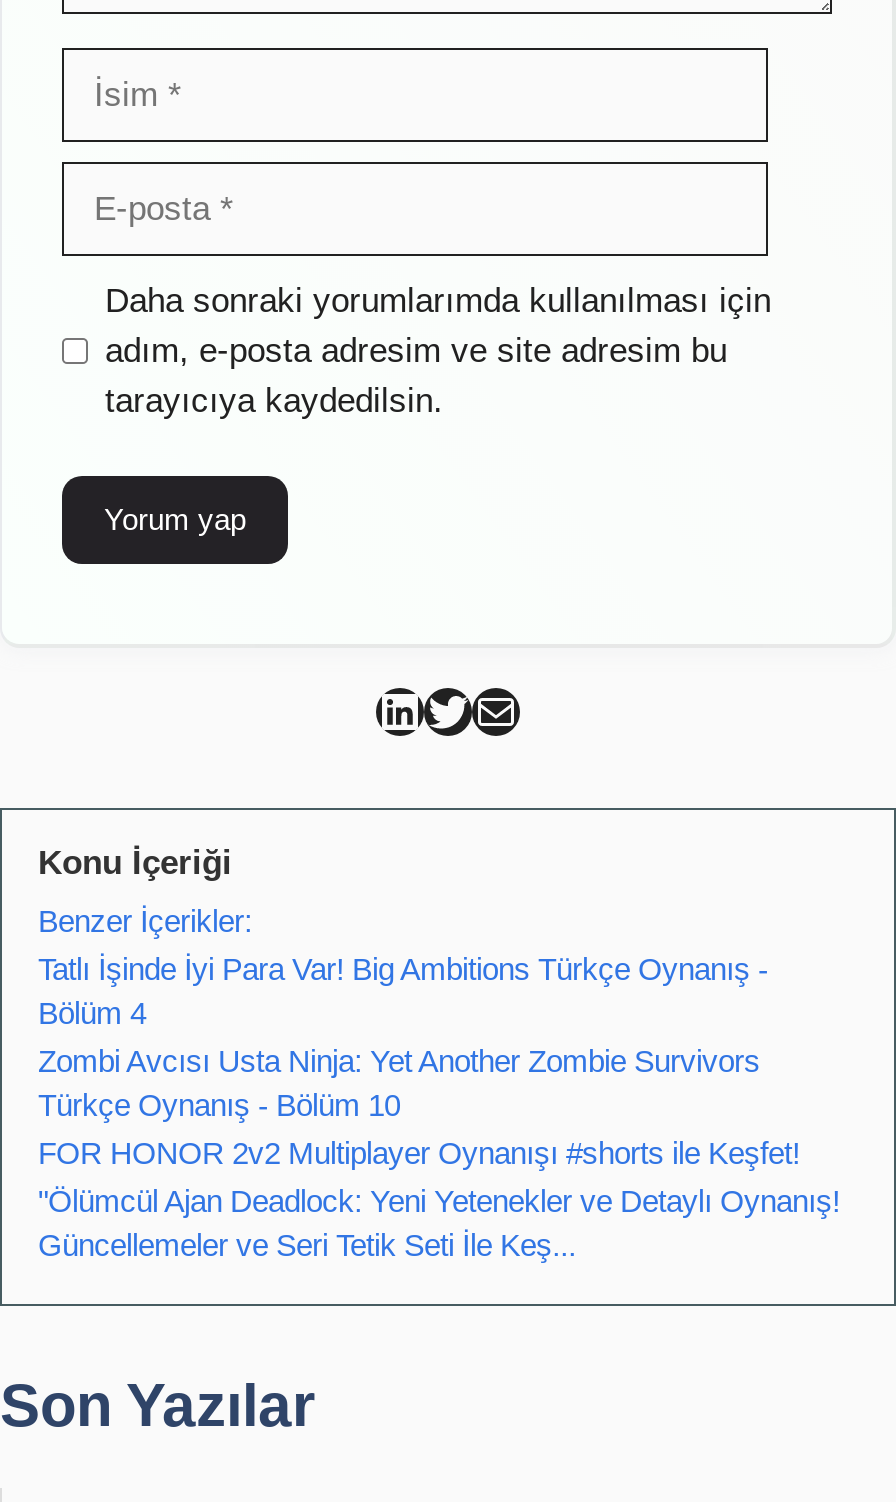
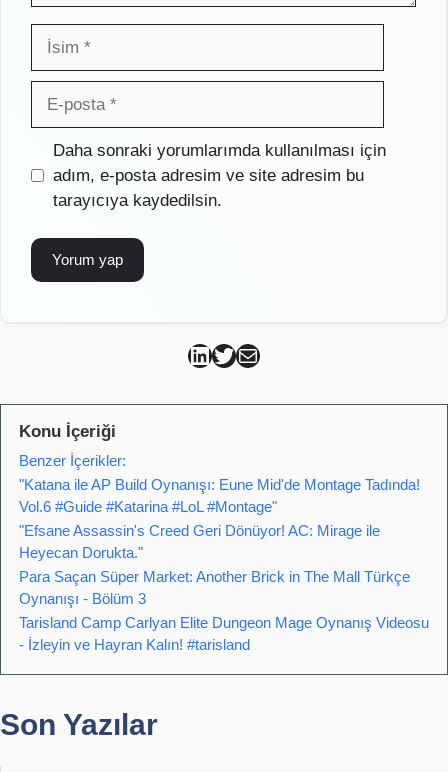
- Tatlı İşinde İyi Para Var! Big Ambitions Türkçe Oynanış -
- Bölüm 4
- Zombi Avcısı Usta Ninja: Yet Another Zombie Survivors
- Türkçe Oynanış - Bölüm 10
- FOR HONOR 2v2 Multiplayer Oynanışı #shorts ile Keşfet!
- "Ölümcül Ajan Deadlock: Yeni Yetenekler ve Detaylı Oynanış!
- Güncellemeler ve Seri Tetik Seti İle Keş...
+ "Katana ile AP Build Oynanışı: Eune Mid'de Montage Tadında!
+ Vol.6 #Guide #Katarina #LoL #Montage"
+ "Efsane Assassin's Creed Geri Dönüyor! AC: Mirage ile
+ Heyecan Dorukta."
+ Para Saçan Süper Market: Another Brick in The Mall Türkçe
+ Oynanışı - Bölüm 3
+ Tarisland Camp Carlyan Elite Dungeon Mage Oynanış Videosu
+ - İzleyin ve Hayran Kalın! #tarisland
